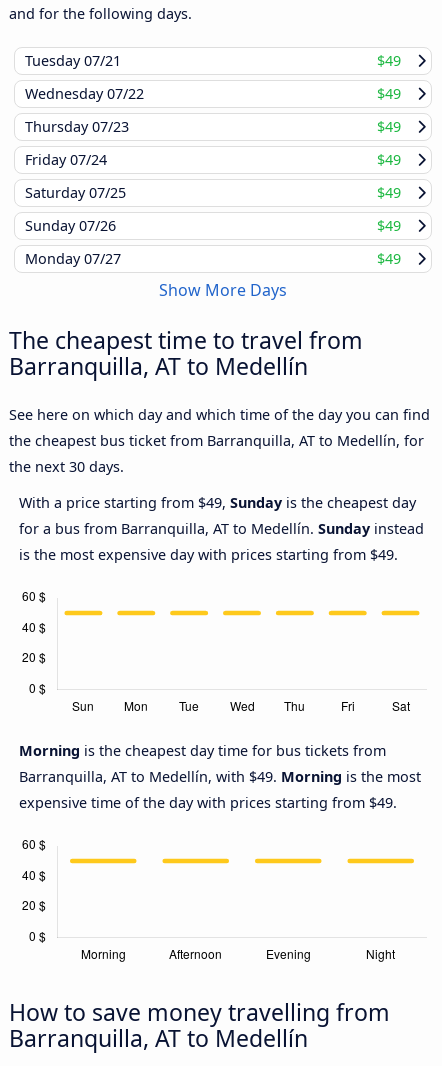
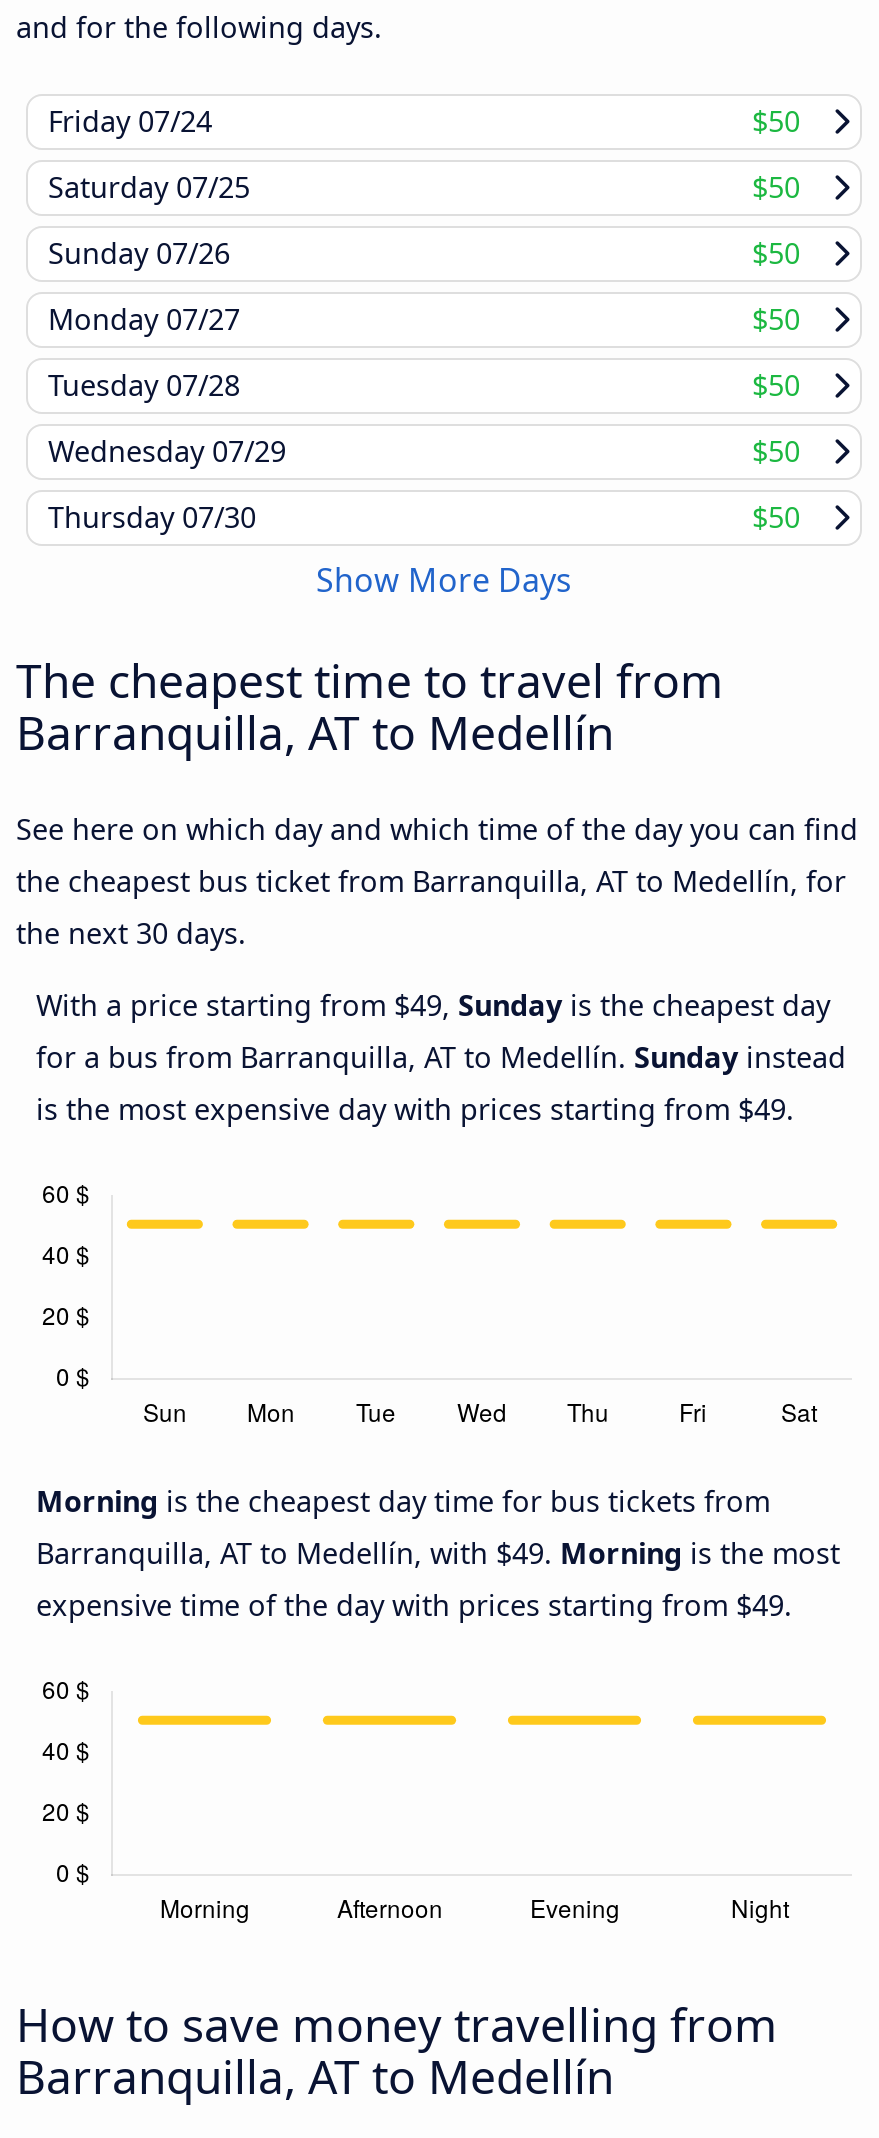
- Tuesday 07/21
- $49
- Wednesday 07/22
- $49
- Thursday 07/23
- $49

moved up: Friday 07/24 | Saturday 07/25 | Sunday 07/26 | Monday 07/27

- $49
+ $50

- $49
+ $50

- $49
+ $50

- $49
+ $50
+ Tuesday 07/28
+ $50
+ Wednesday 07/29
+ $50
+ Thursday 07/30
+ $50
